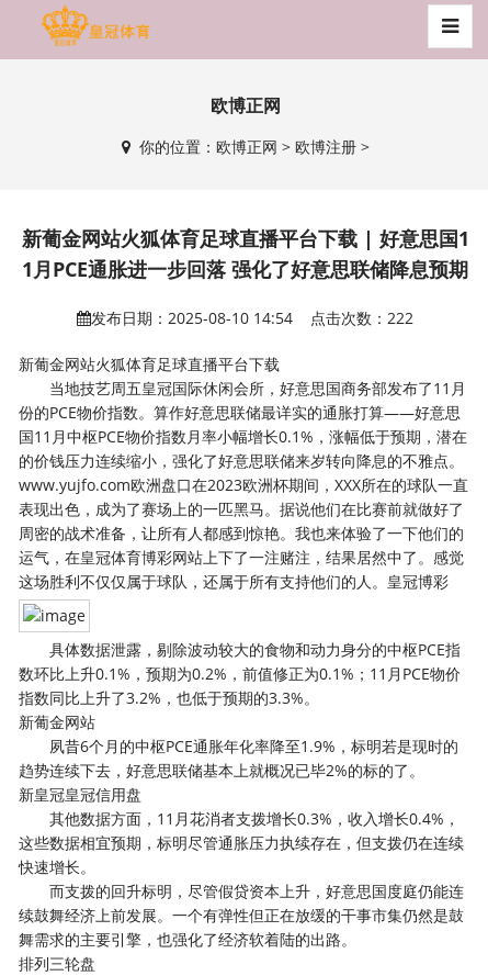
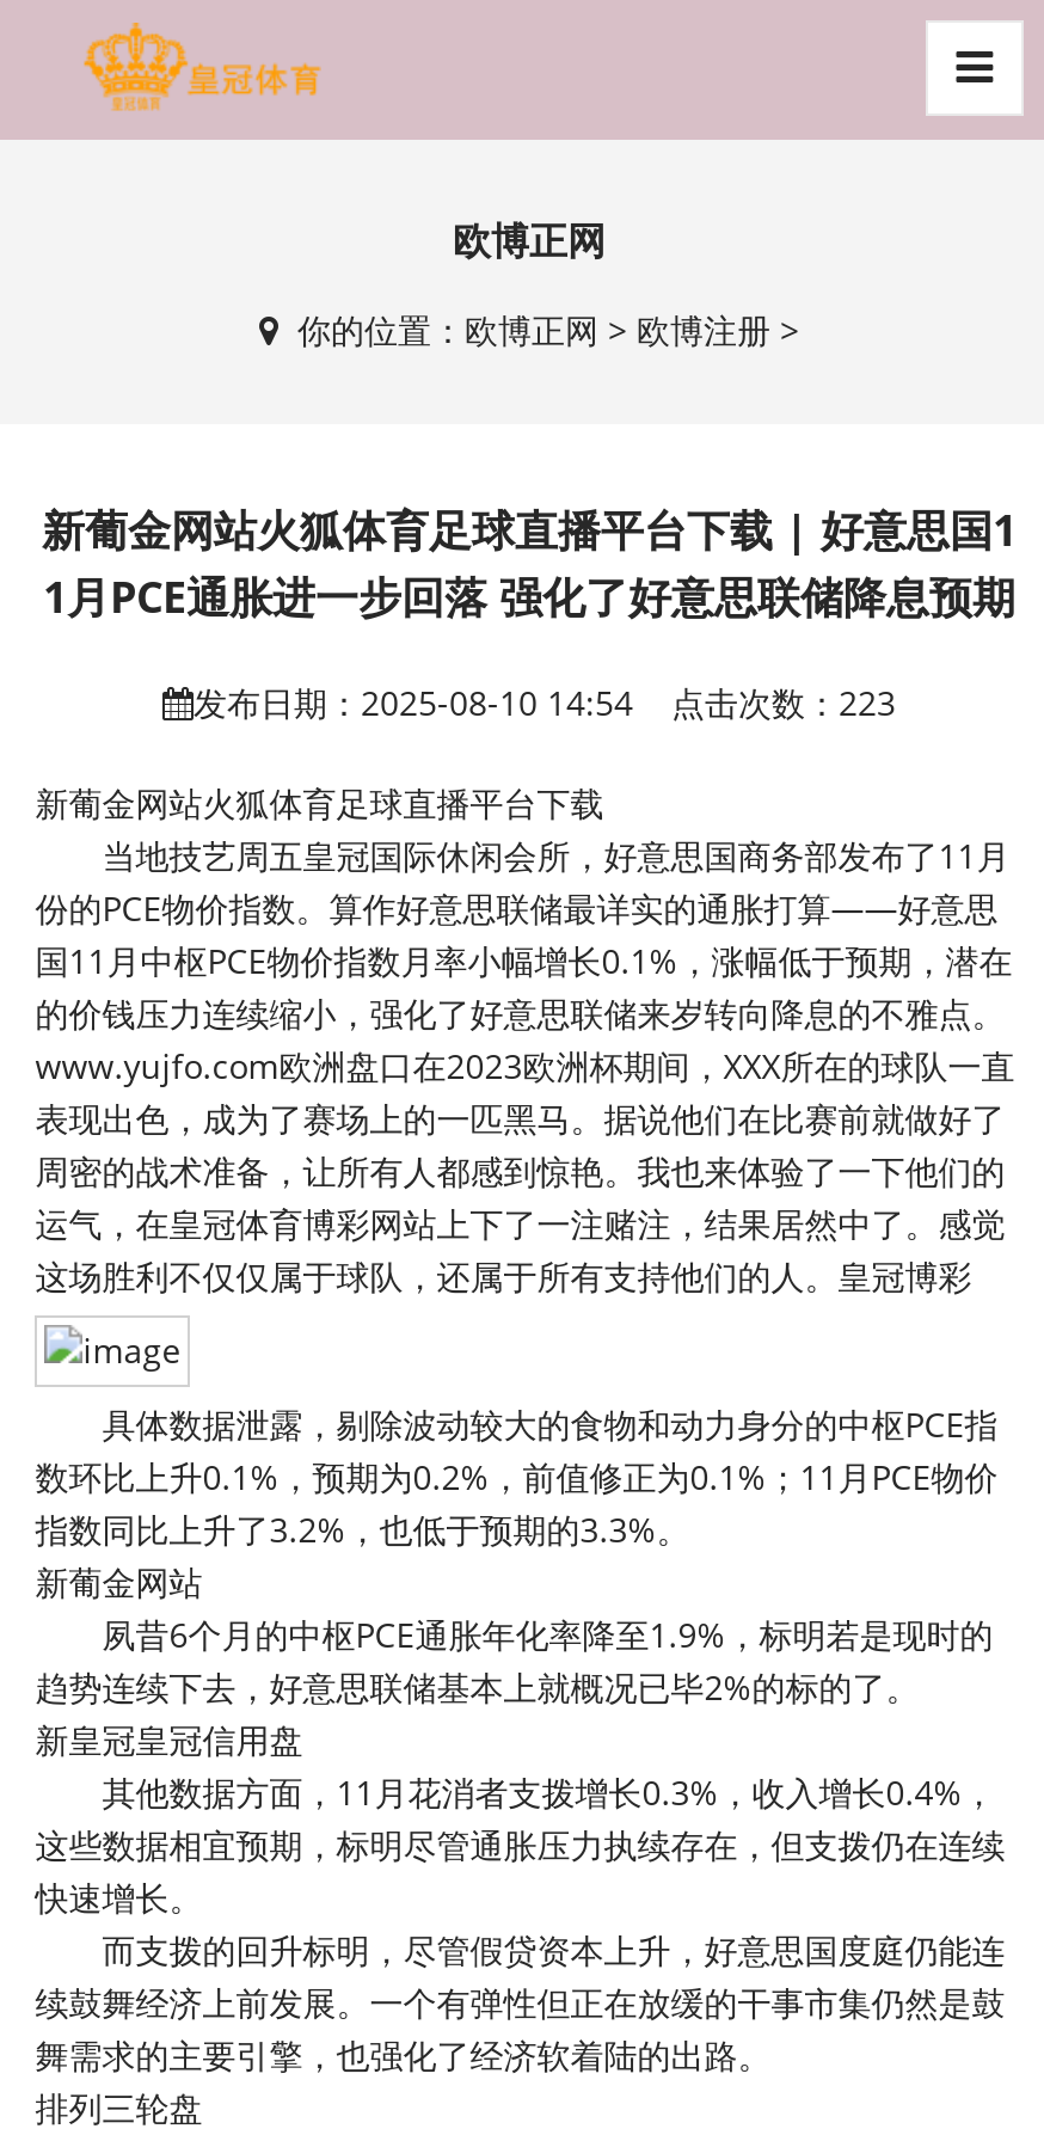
- 发布日期：2025-08-10 14:54 点击次数：222
+ 发布日期：2025-08-10 14:54 点击次数：223
